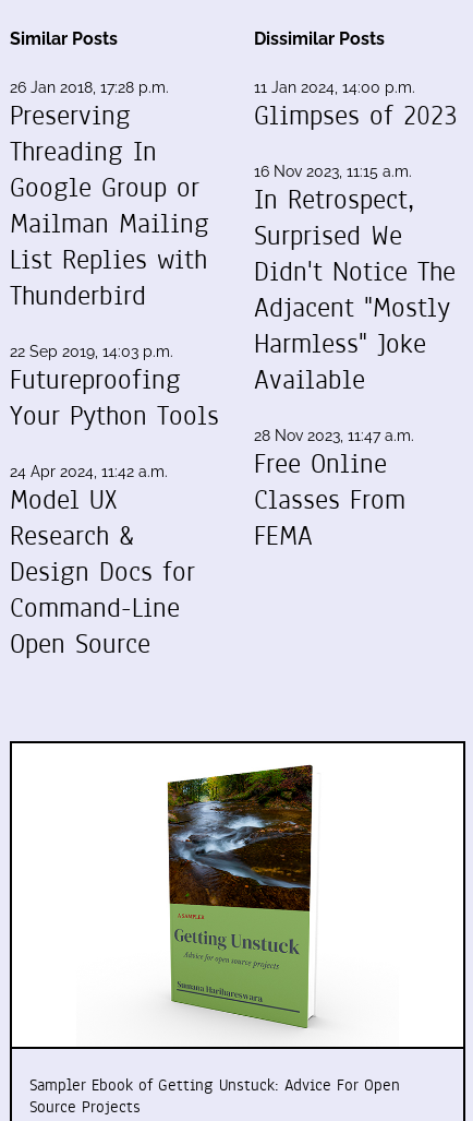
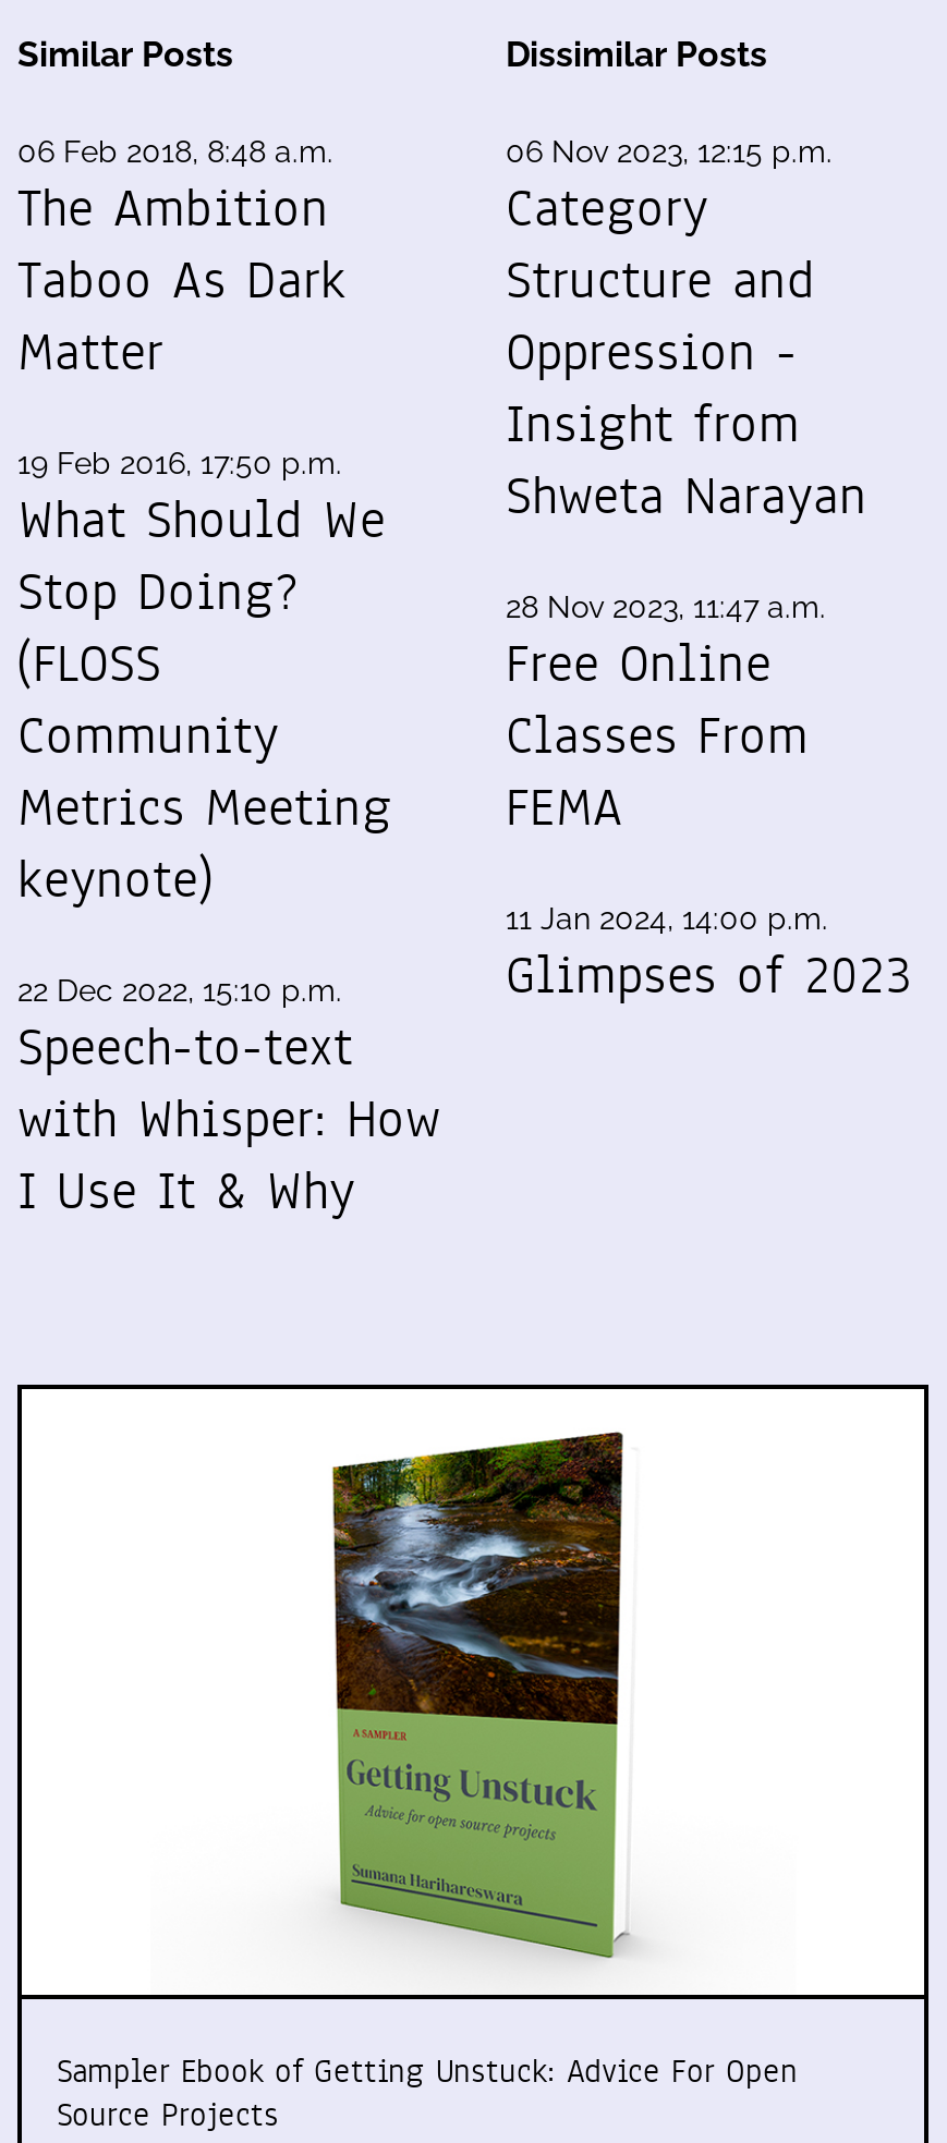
- 26 Jan 2018, 17:28 p.m.
- Preserving
- Threading In
- Google Group or
- Mailman Mailing
- List Replies with
- Thunderbird
+ 06 Feb 2018, 8:48 a.m.
+ The Ambition
+ Taboo As Dark
+ Matter

moved down: 11 Jan 2024, 14:00 p.m. | Glimpses of 2023

- 16 Nov 2023, 11:15 a.m.
- In Retrospect,
- Surprised We
- Didn't Notice The
- Adjacent "Mostly
- Harmless" Joke
- Available
+ 06 Nov 2023, 12:15 p.m.
+ Category
+ Structure and
+ Oppression -
+ Insight from
+ Shweta Narayan

- 22 Sep 2019, 14:03 p.m.
- Futureproofing
- Your Python Tools
+ 19 Feb 2016, 17:50 p.m.
+ What Should We
+ Stop Doing?
+ (FLOSS
+ Community
+ Metrics Meeting
+ keynote)

moved up: 28 Nov 2023, 11:47 a.m. | Free Online

- 24 Apr 2024, 11:42 a.m.
- Model UX
- Research &
- Design Docs for
- Command-Line
- Open Source
+ 22 Dec 2022, 15:10 p.m.
+ Speech-to-text
+ with Whisper: How
+ I Use It & Why

moved up: Classes From | FEMA
